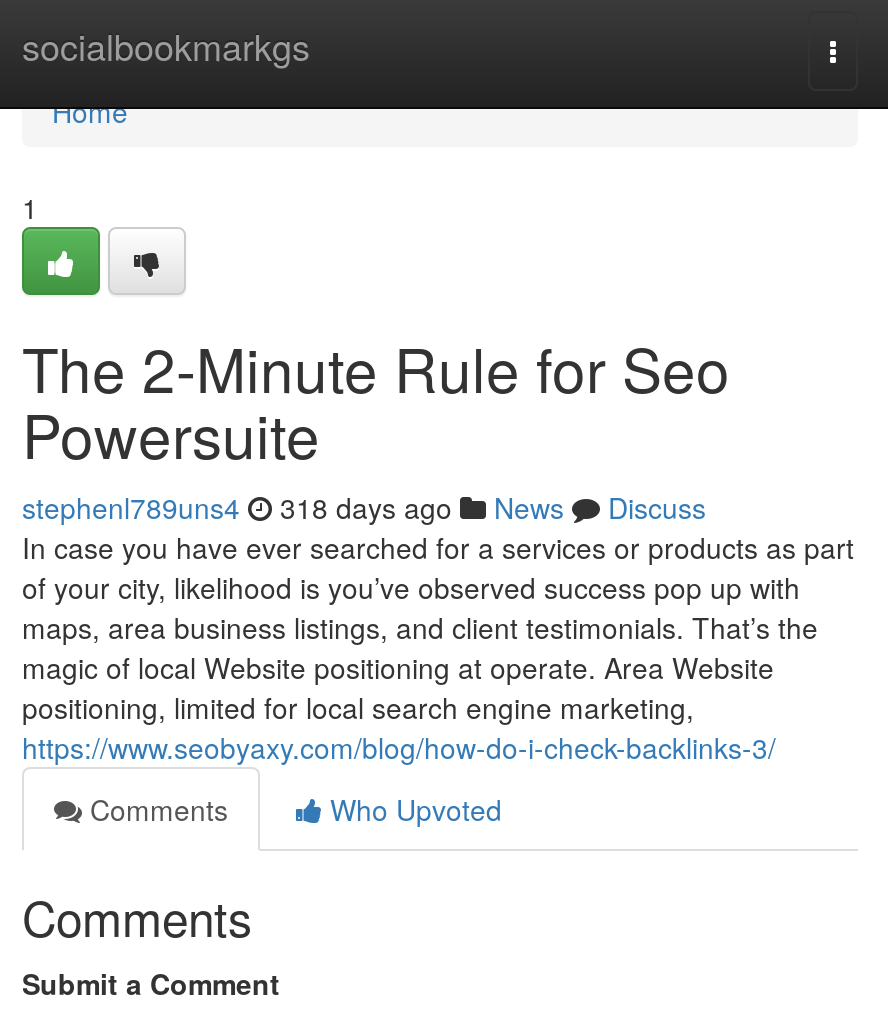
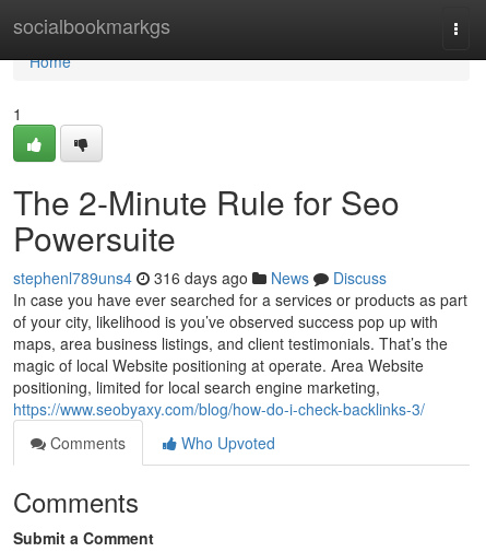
- stephenl789uns4 318 days ago News Discuss
+ stephenl789uns4 316 days ago News Discuss
